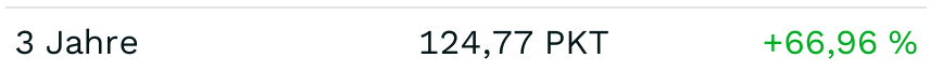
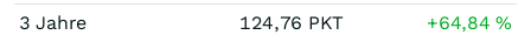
- 124,77 PKT
+ 124,76 PKT

- +66,96%
+ +64,84%
